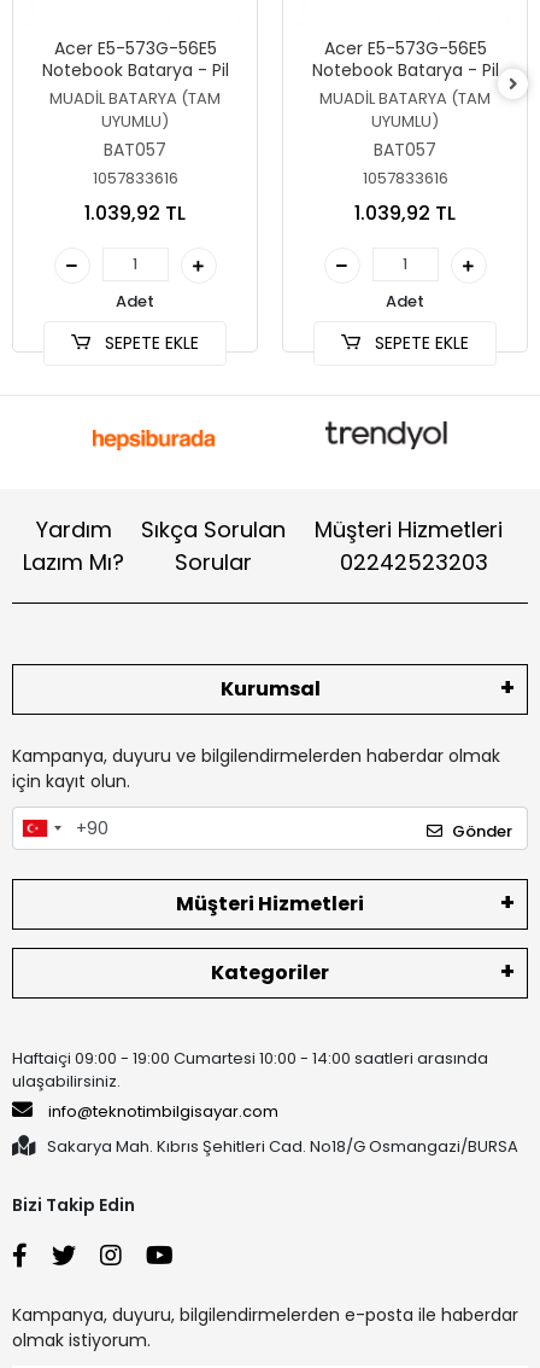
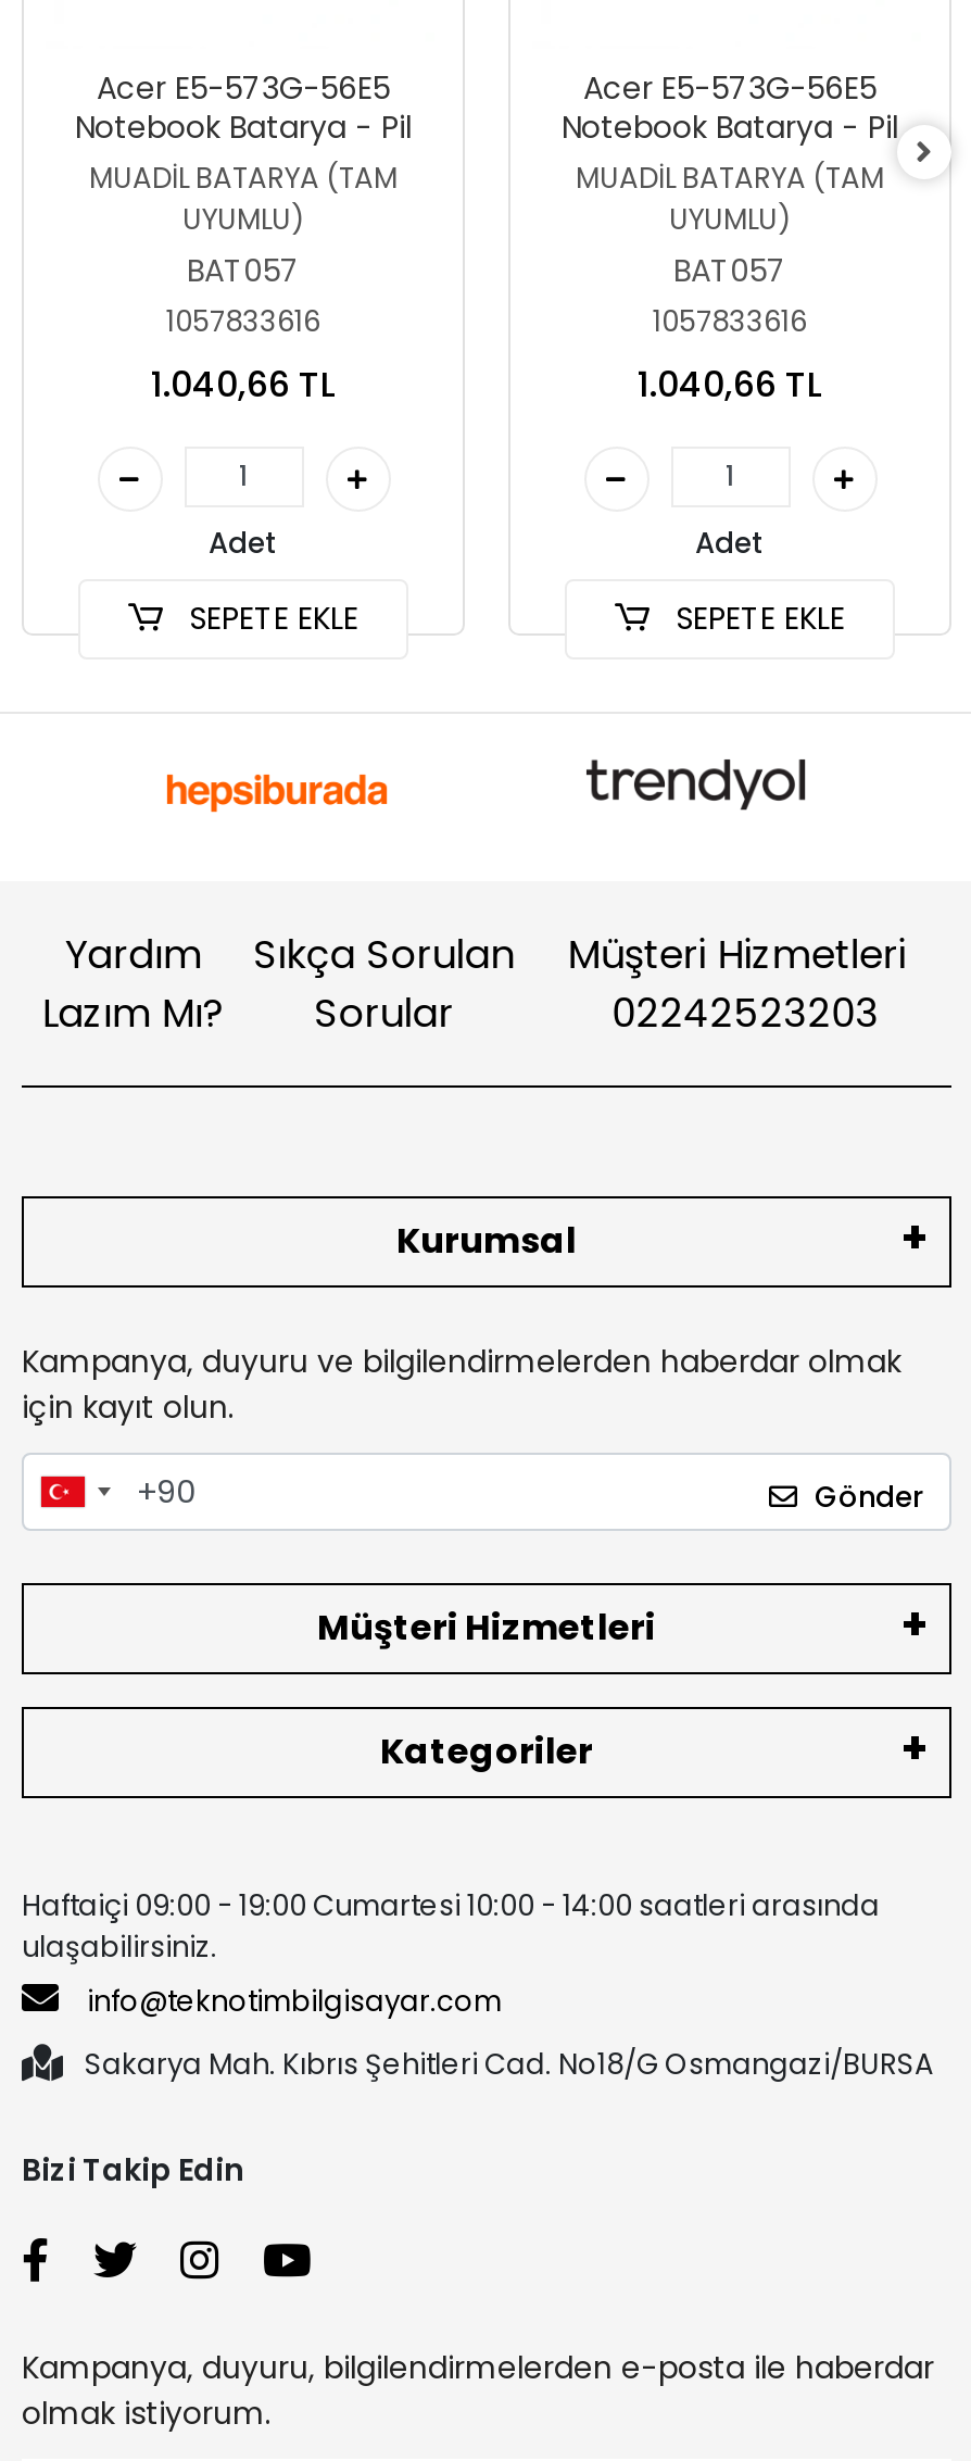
- 1.039,92 TL
+ 1.040,66 TL

- 1.039,92 TL
+ 1.040,66 TL
